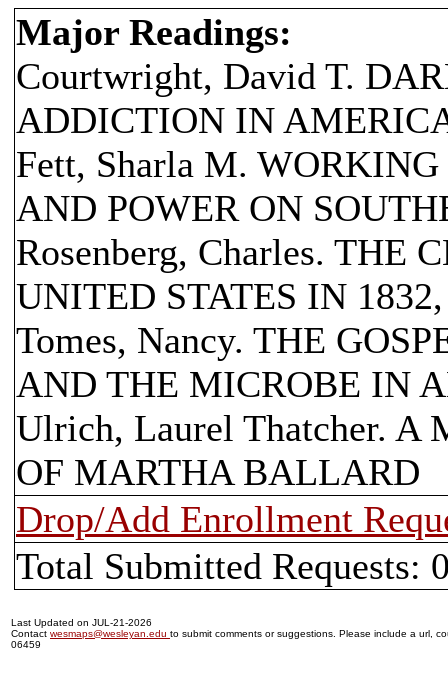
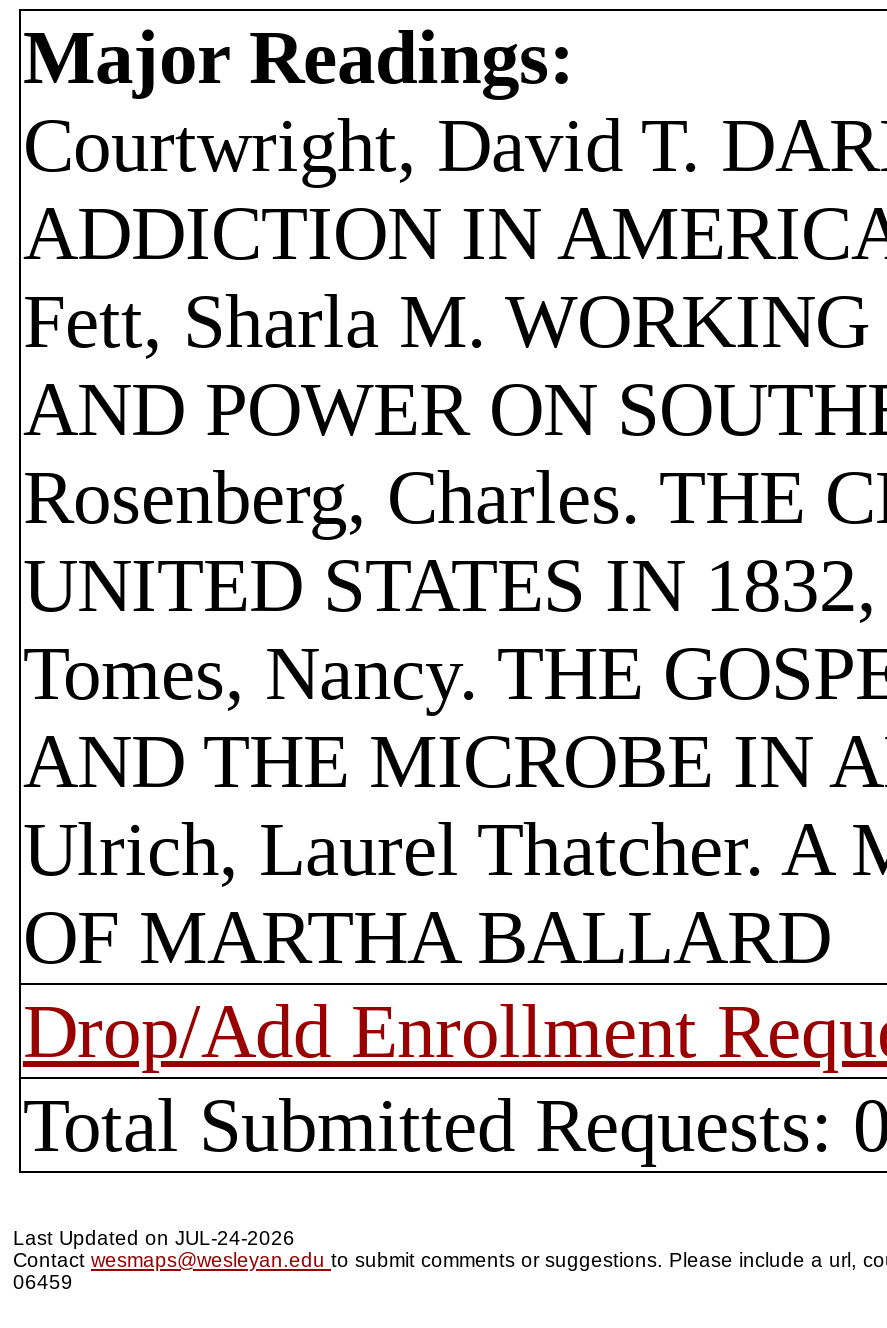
- Last Updated on JUL-21-2026
+ Last Updated on JUL-24-2026
